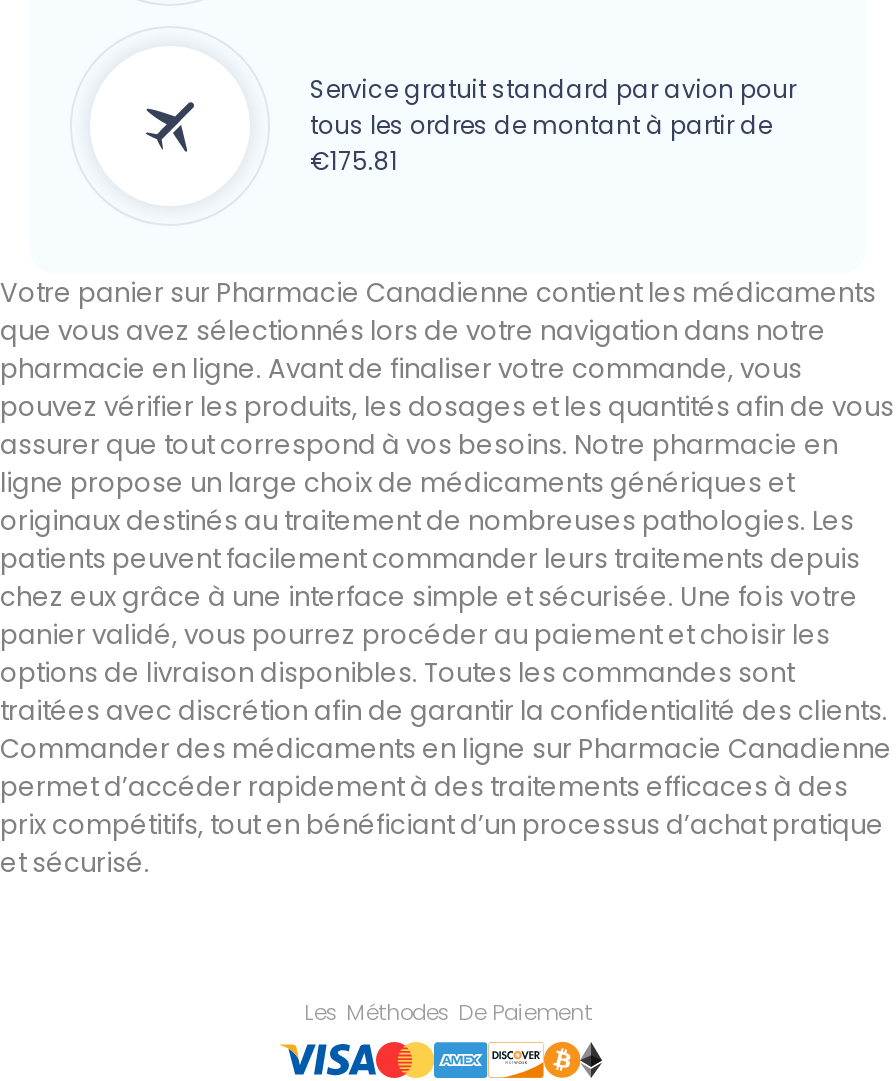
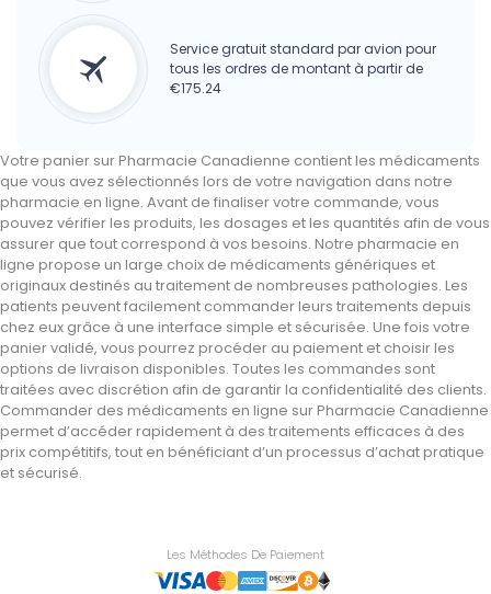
- €175.81
+ €175.24
